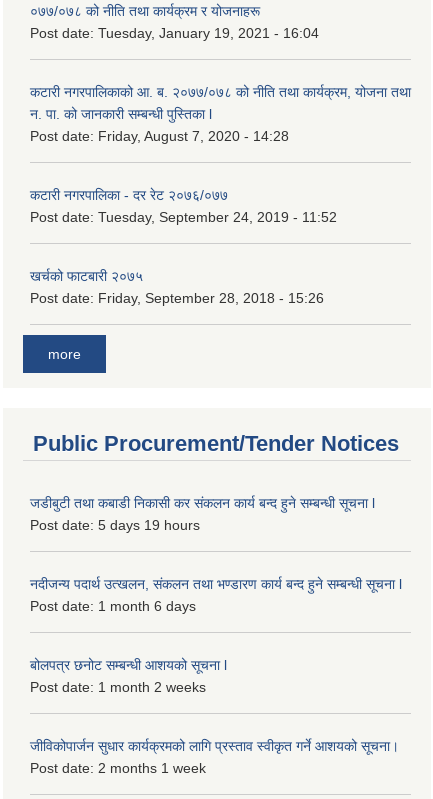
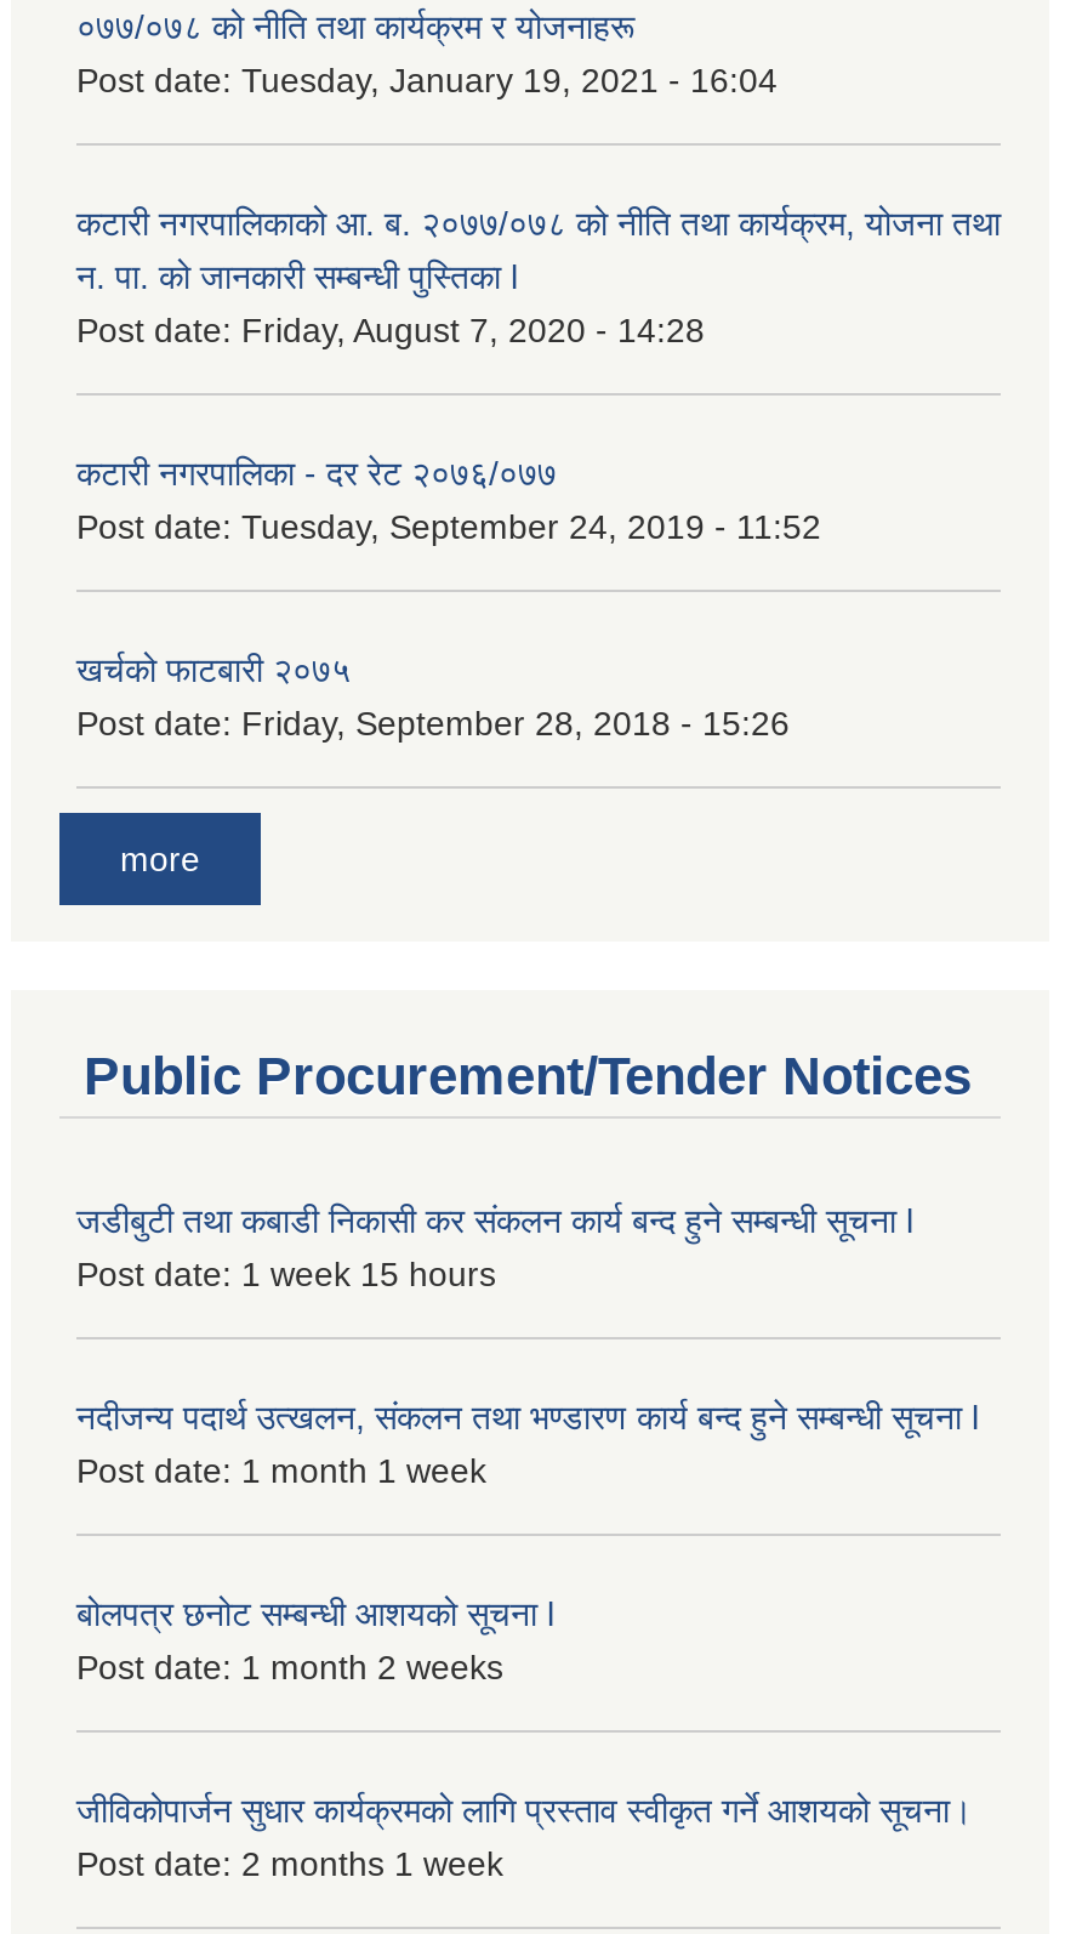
- Post date: 5 days 19 hours
+ Post date: 1 week 15 hours

- Post date: 1 month 6 days
+ Post date: 1 month 1 week
